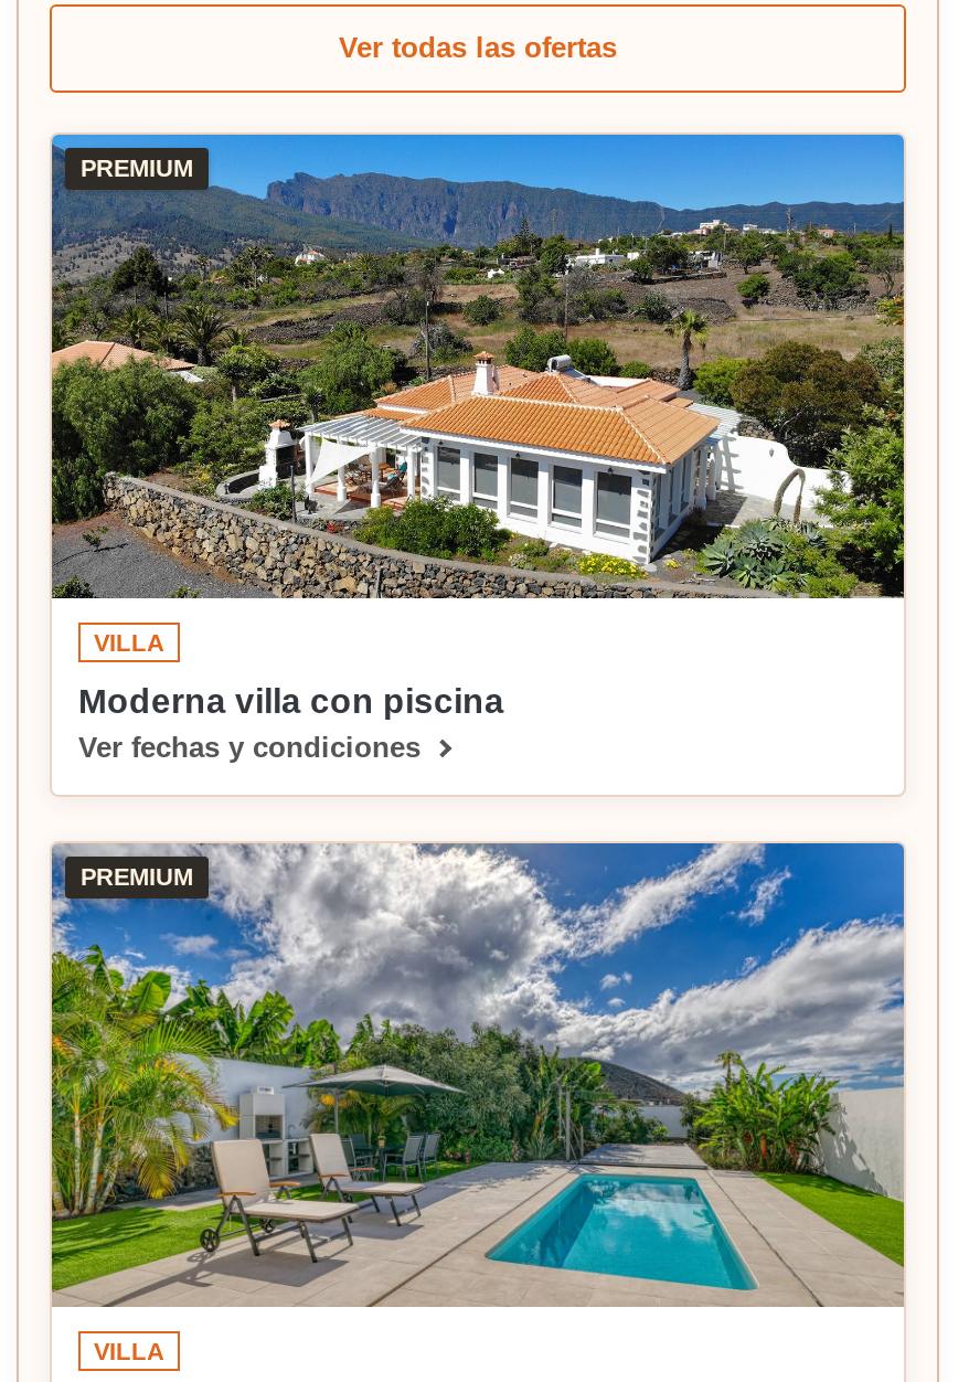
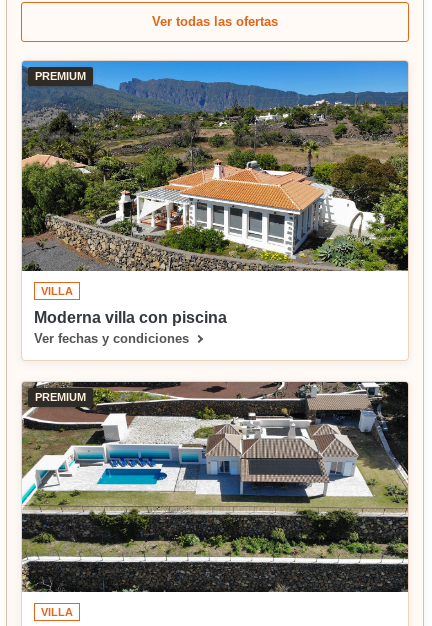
- [image]
+ [image]
